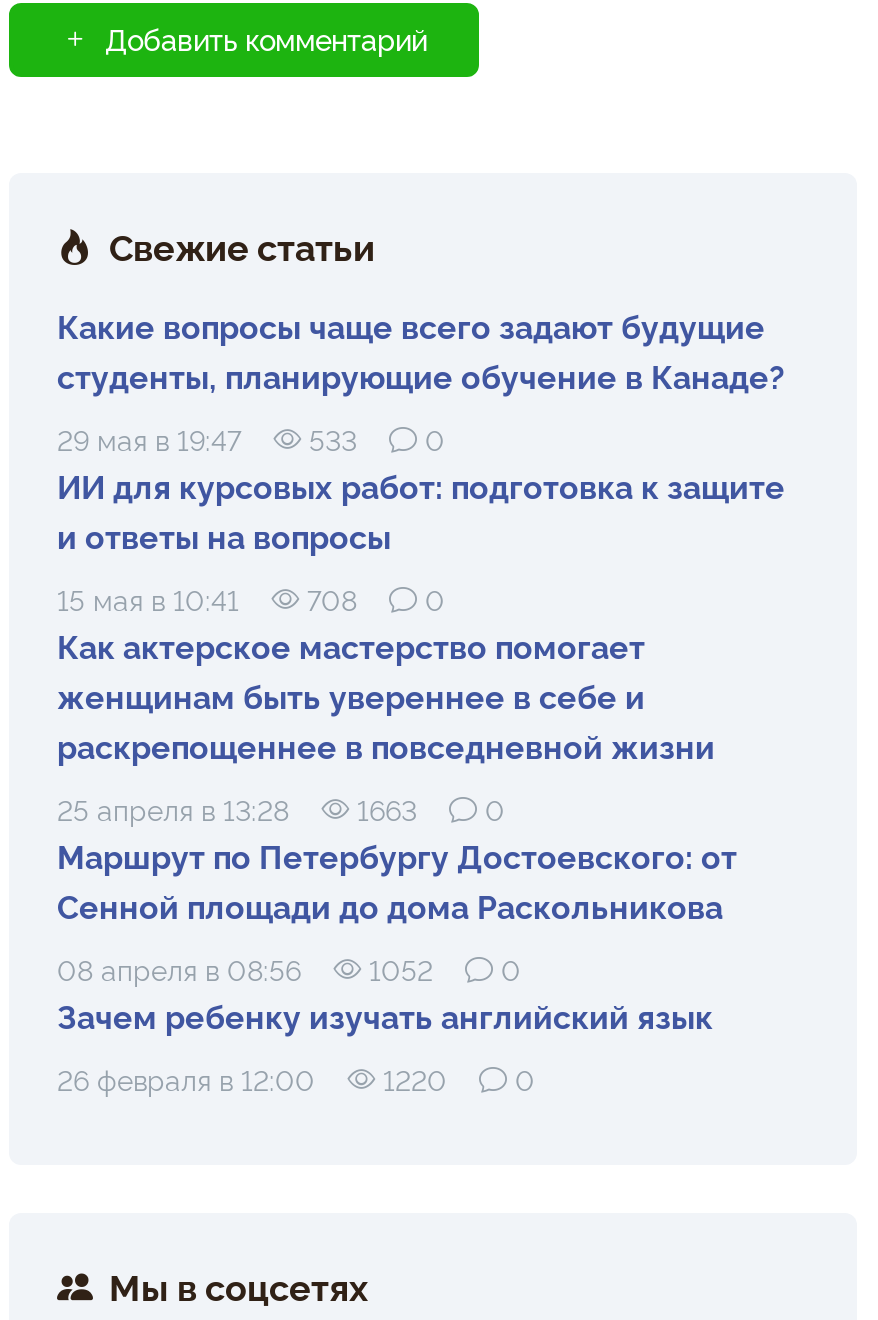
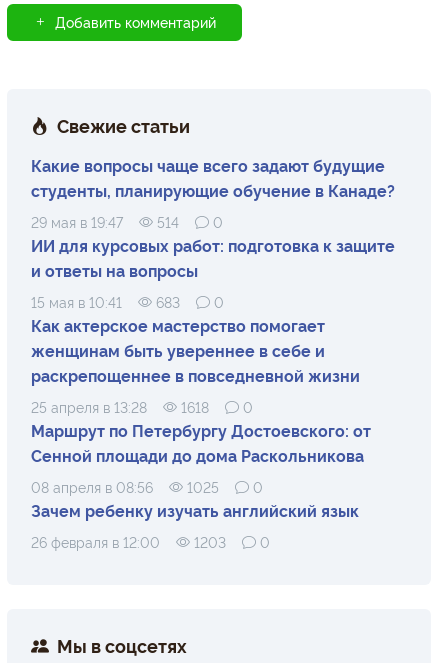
- 533
+ 514

- 708
+ 683

- 1663
+ 1618

- 1052
+ 1025

- 1220
+ 1203
